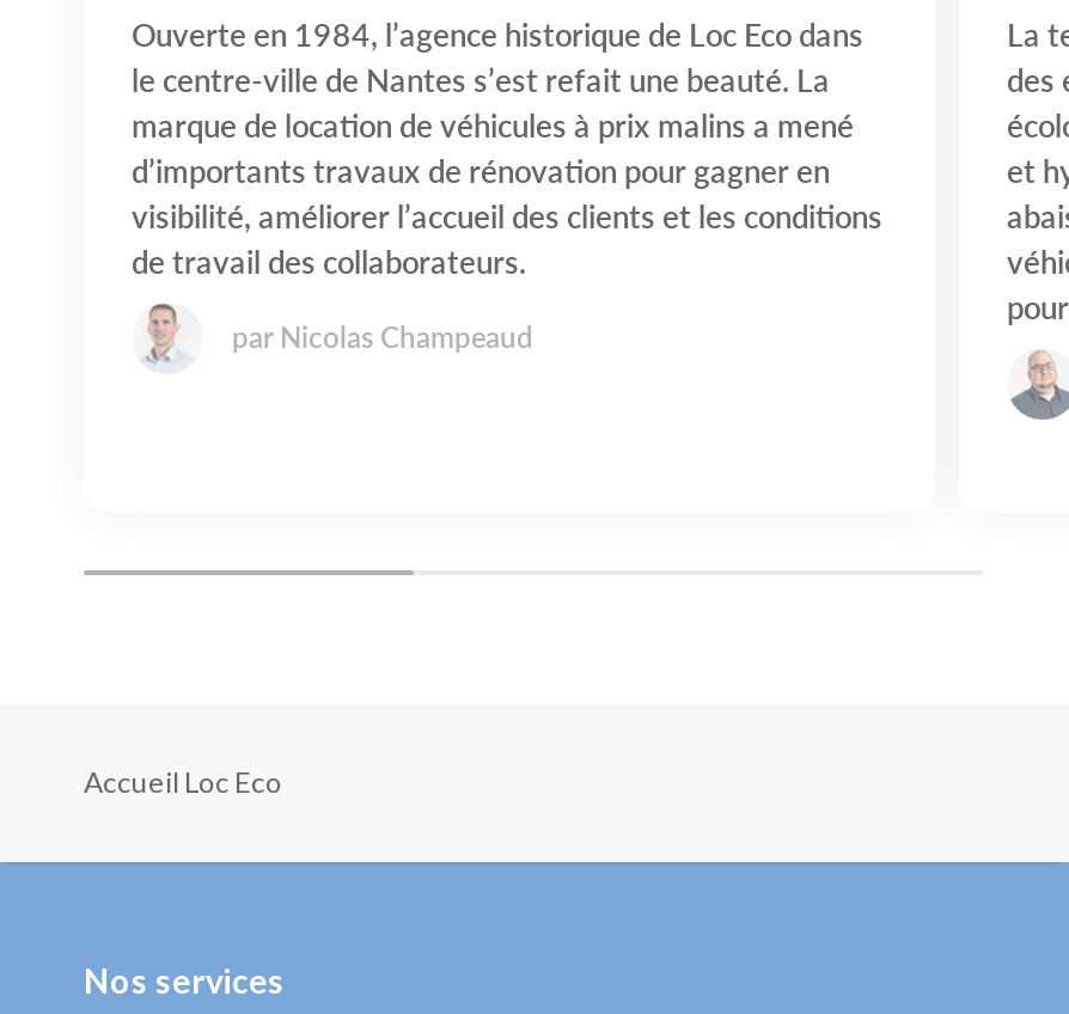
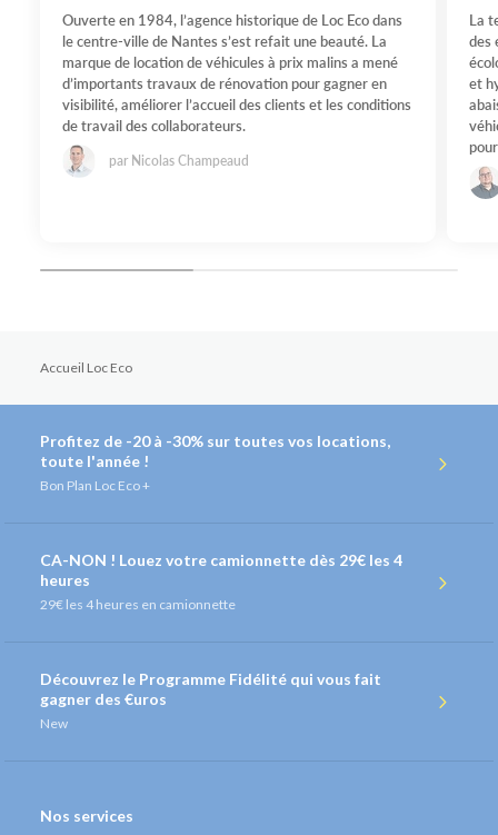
+ Profitez de -20 à -30% sur toutes vos locations,
+ toute l'année !
+ Bon Plan Loc Eco +

+ CA-NON ! Louez votre camionnette dès 29€ les 4
+ heures
+ 29€ les 4 heures en camionnette

+ Découvrez le Programme Fidélité qui vous fait
+ gagner des €uros
+ New
